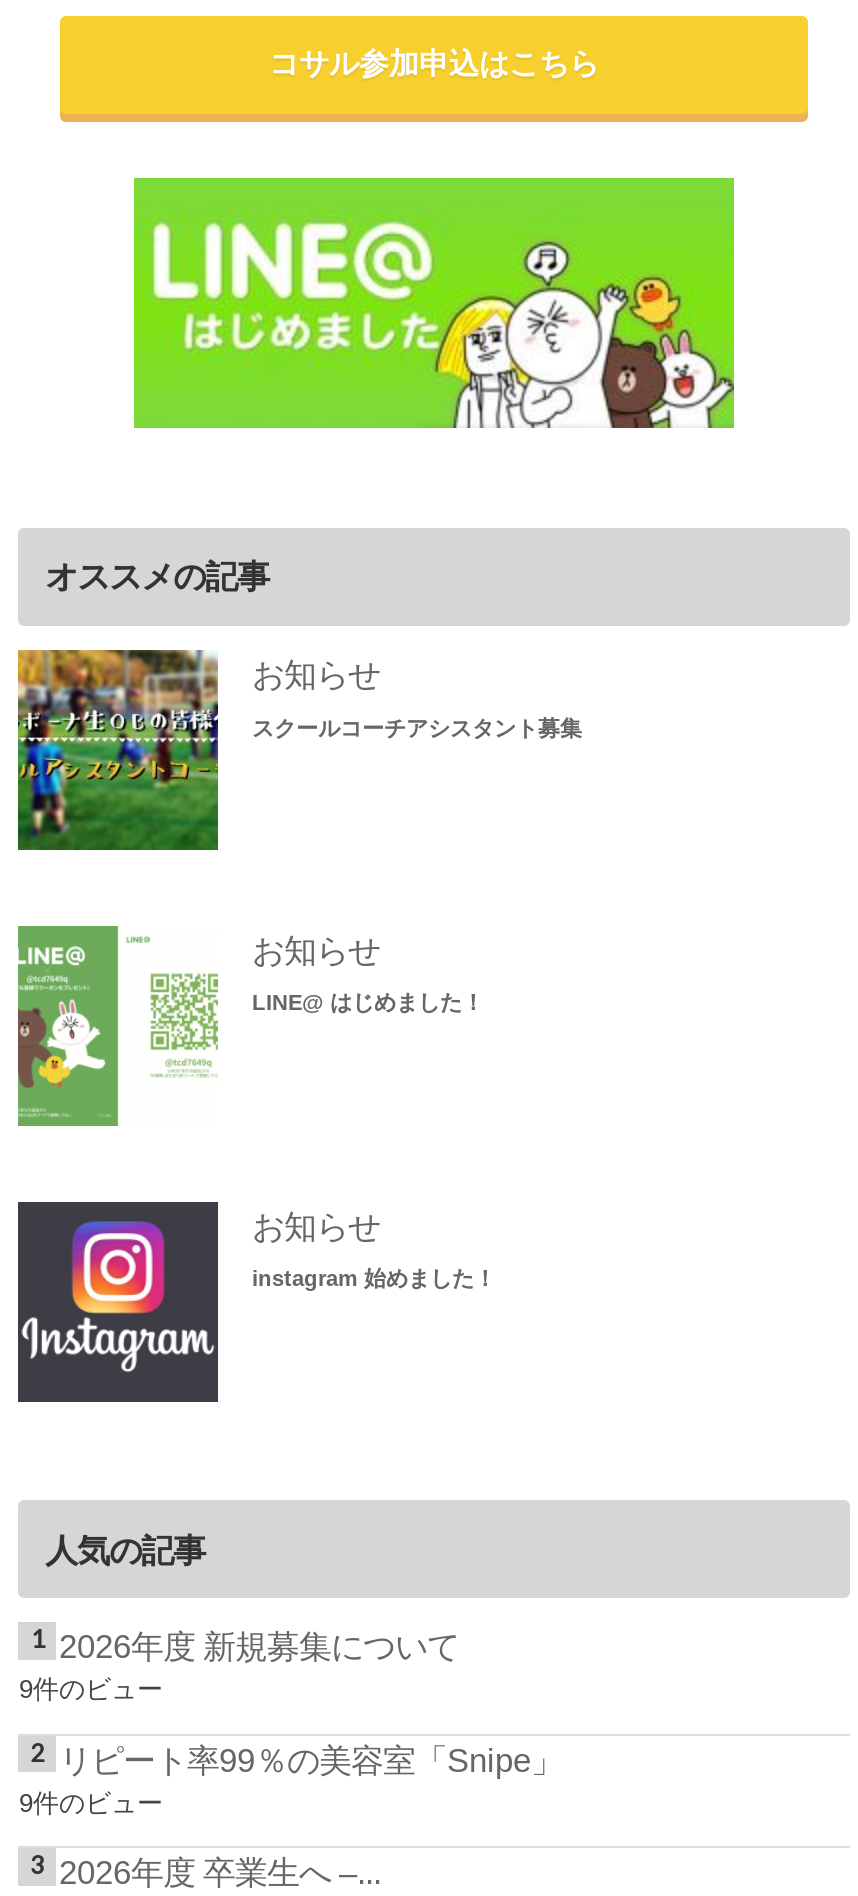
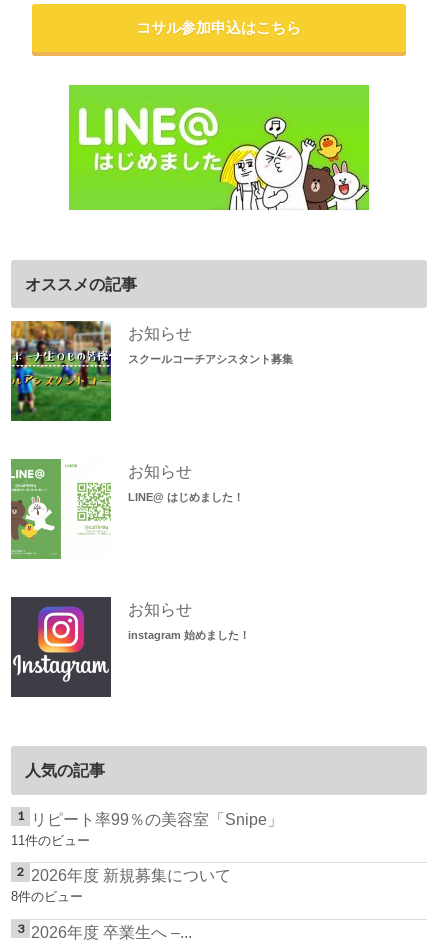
moved down: 2026年度 新規募集について

- 9件のビュー

moved up: リピート率99％の美容室「Snipe」

- 9件のビュー
+ 11件のビュー
+ 8件のビュー
